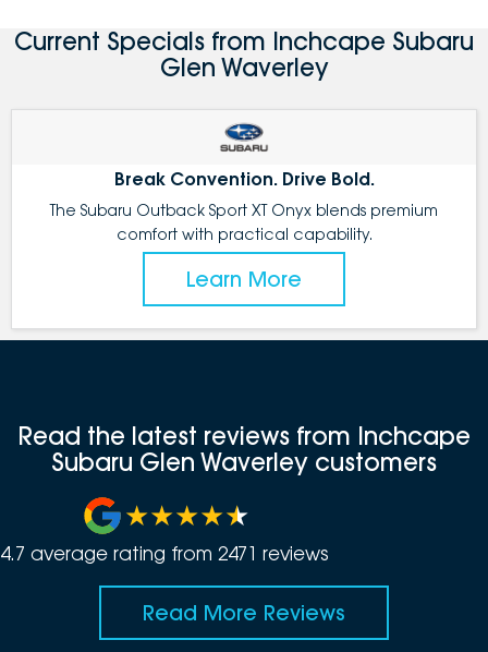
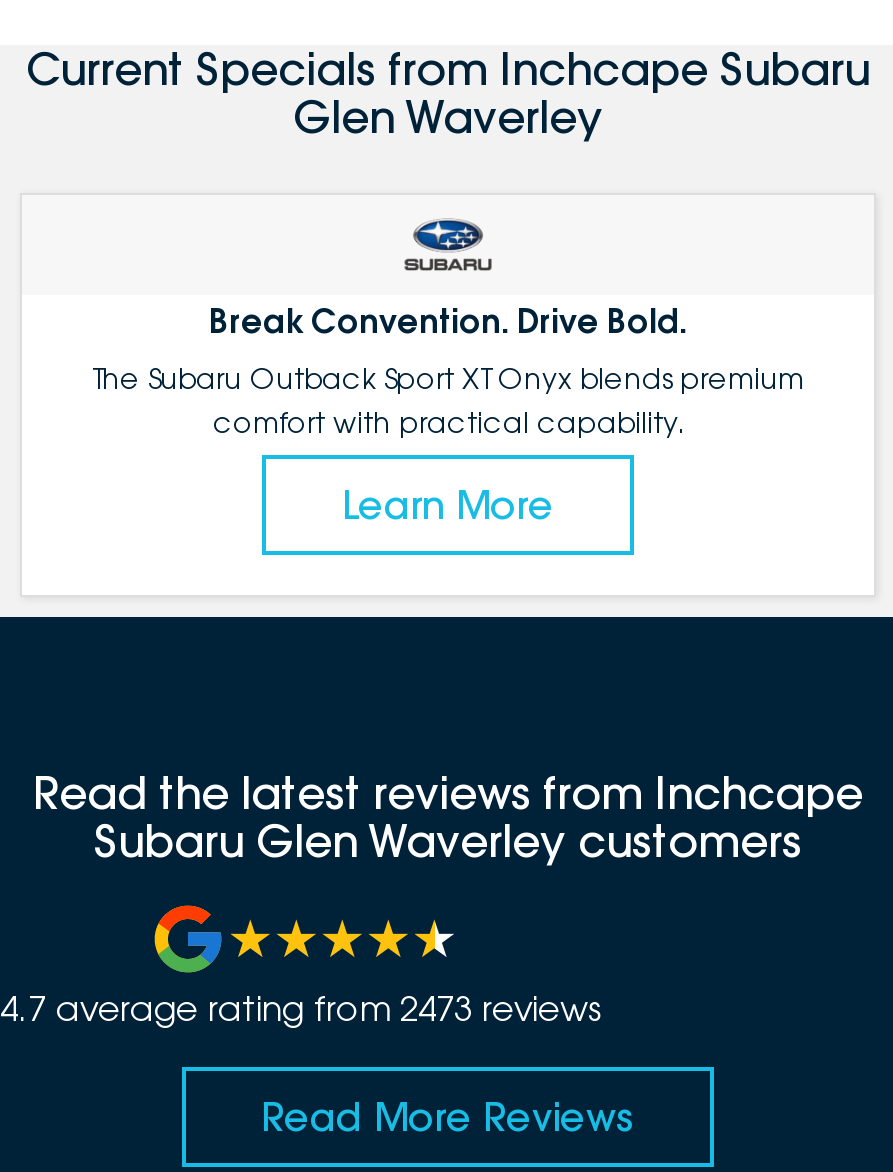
- 4.7 average rating from 2471 reviews
+ 4.7 average rating from 2473 reviews
